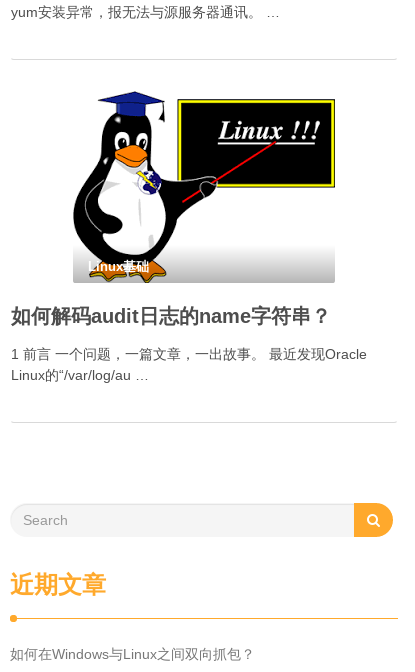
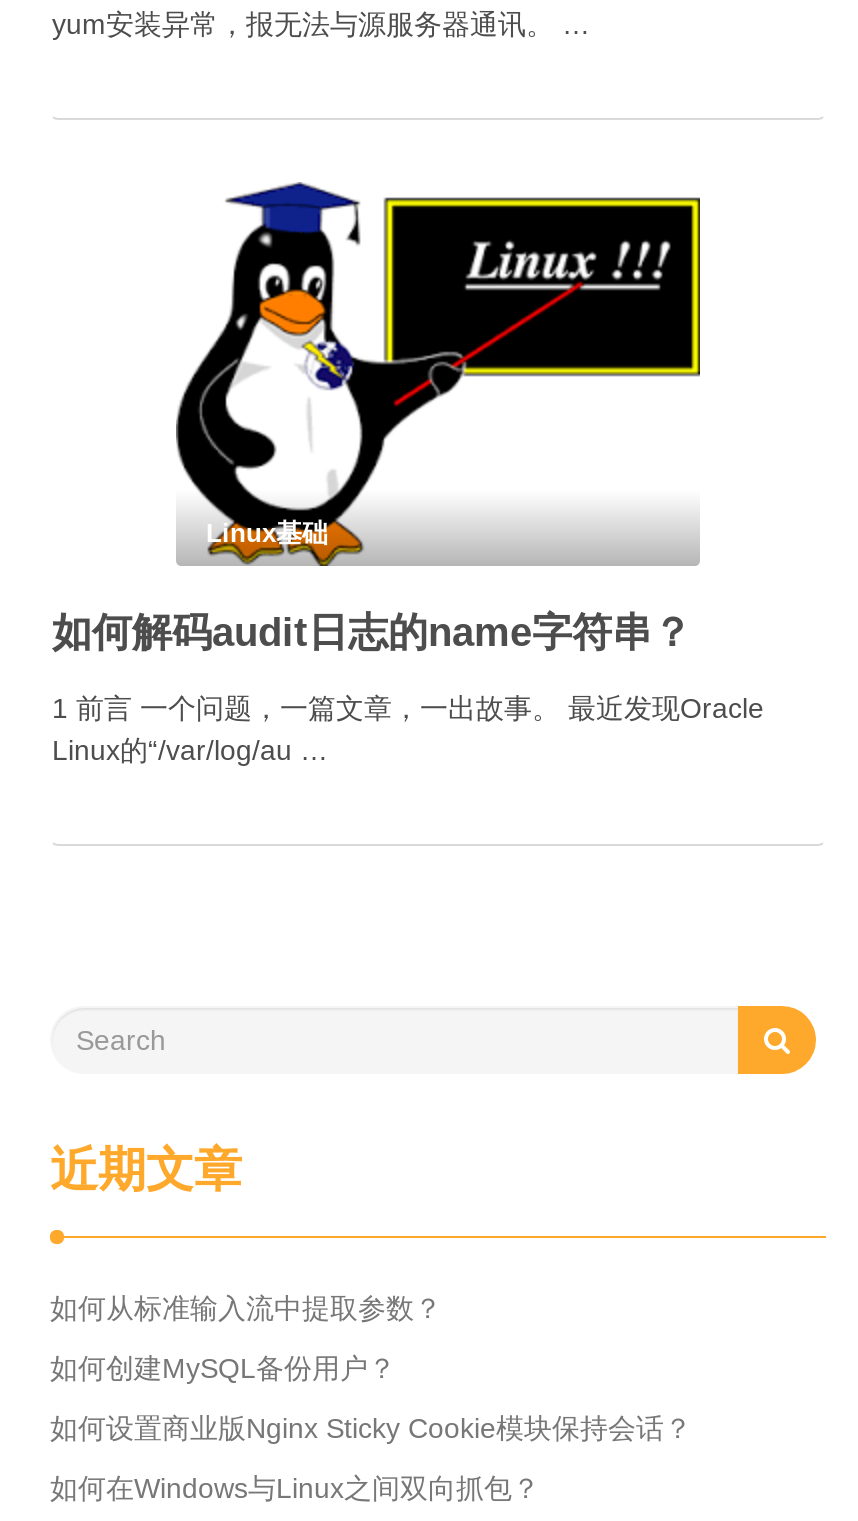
+ 如何从标准输入流中提取参数？
+ 如何创建MySQL备份用户？
+ 如何设置商业版Nginx Sticky Cookie模块保持会话？
